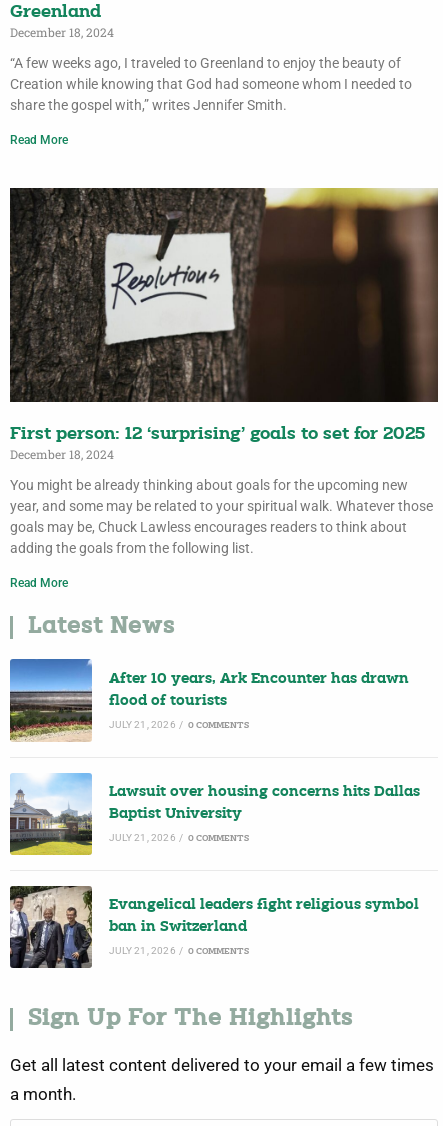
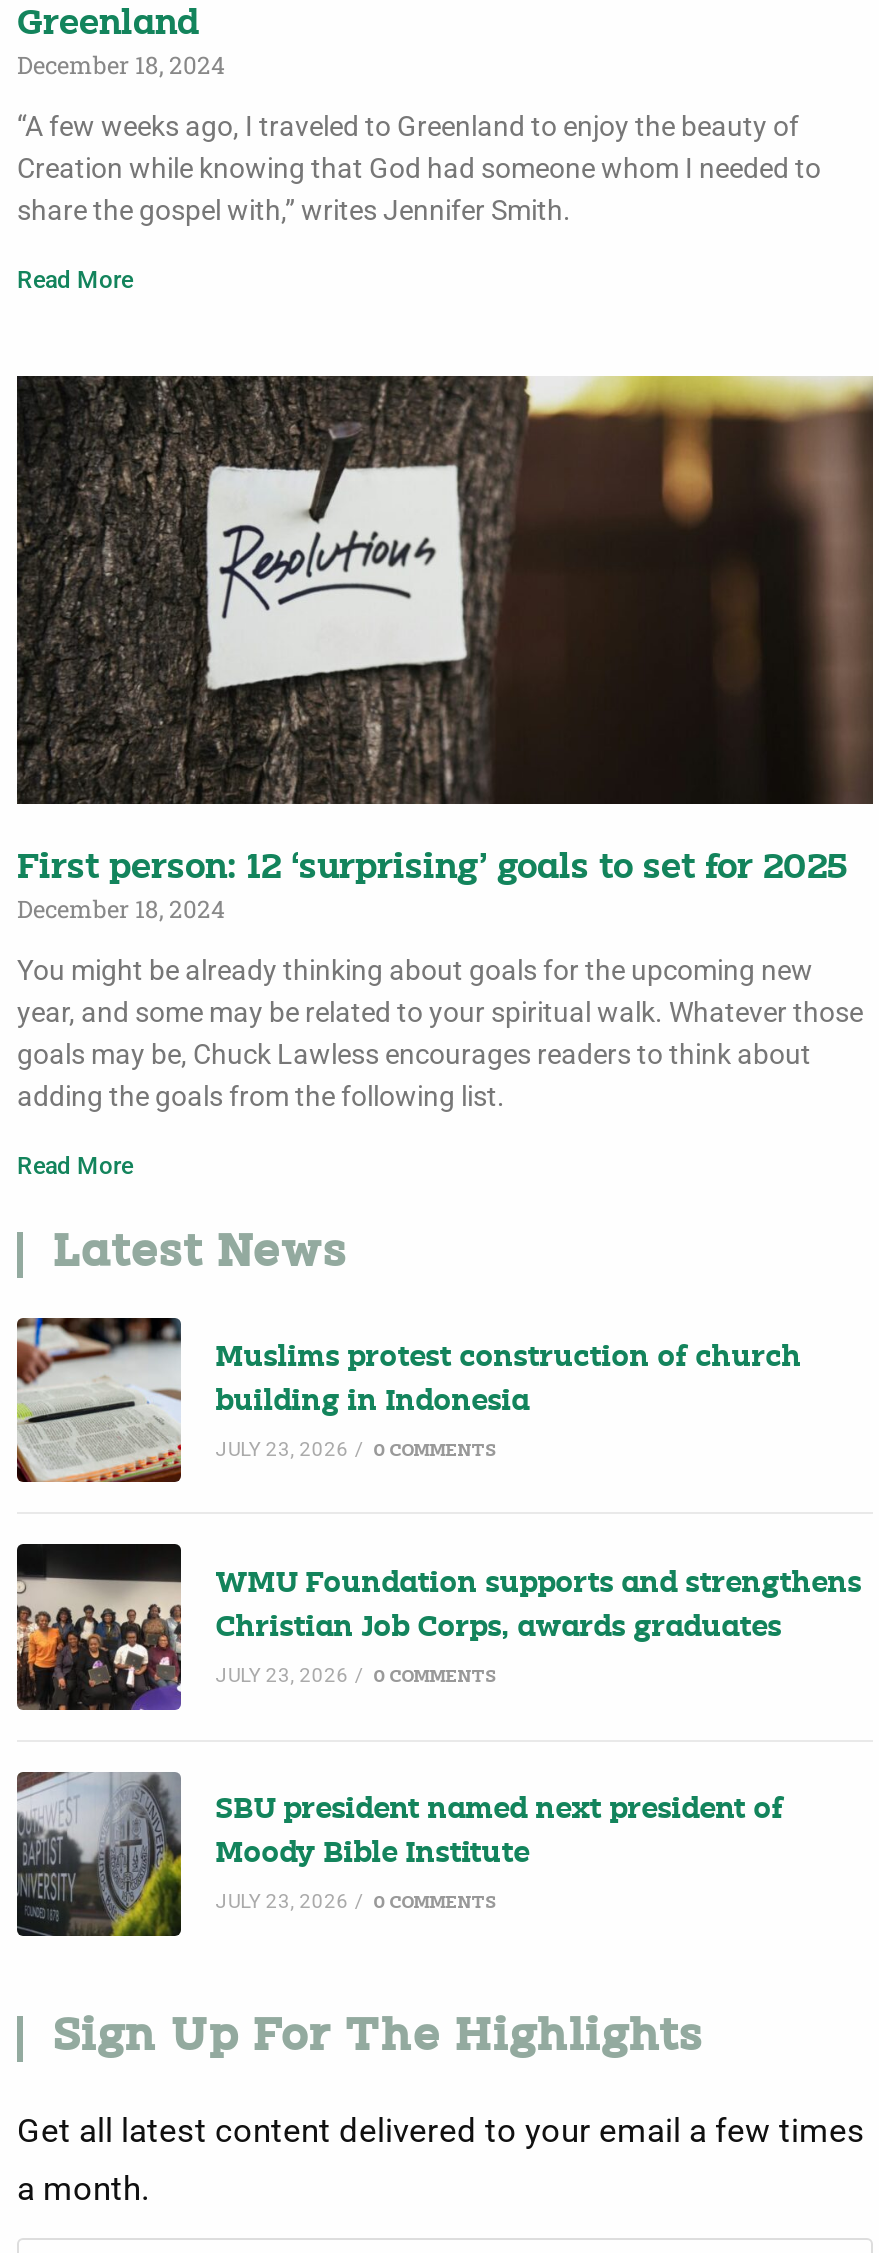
- [image]
- After 10 years, Ark Encounter has drawn
+ [image]
+ Muslims protest construction of church

- flood of tourists
+ building in Indonesia

- JULY 21, 2026 / 0 COMMENTS
+ JULY 23, 2026 / 0 COMMENTS

- [image]
- Lawsuit over housing concerns hits Dallas
+ [image]
+ WMU Foundation supports and strengthens

- Baptist University
+ Christian Job Corps, awards graduates

- JULY 21, 2026 / 0 COMMENTS
+ JULY 23, 2026 / 0 COMMENTS

- [image]
- Evangelical leaders fight religious symbol
+ [image]
+ SBU president named next president of

- ban in Switzerland
+ Moody Bible Institute

- JULY 21, 2026 / 0 COMMENTS
+ JULY 23, 2026 / 0 COMMENTS
